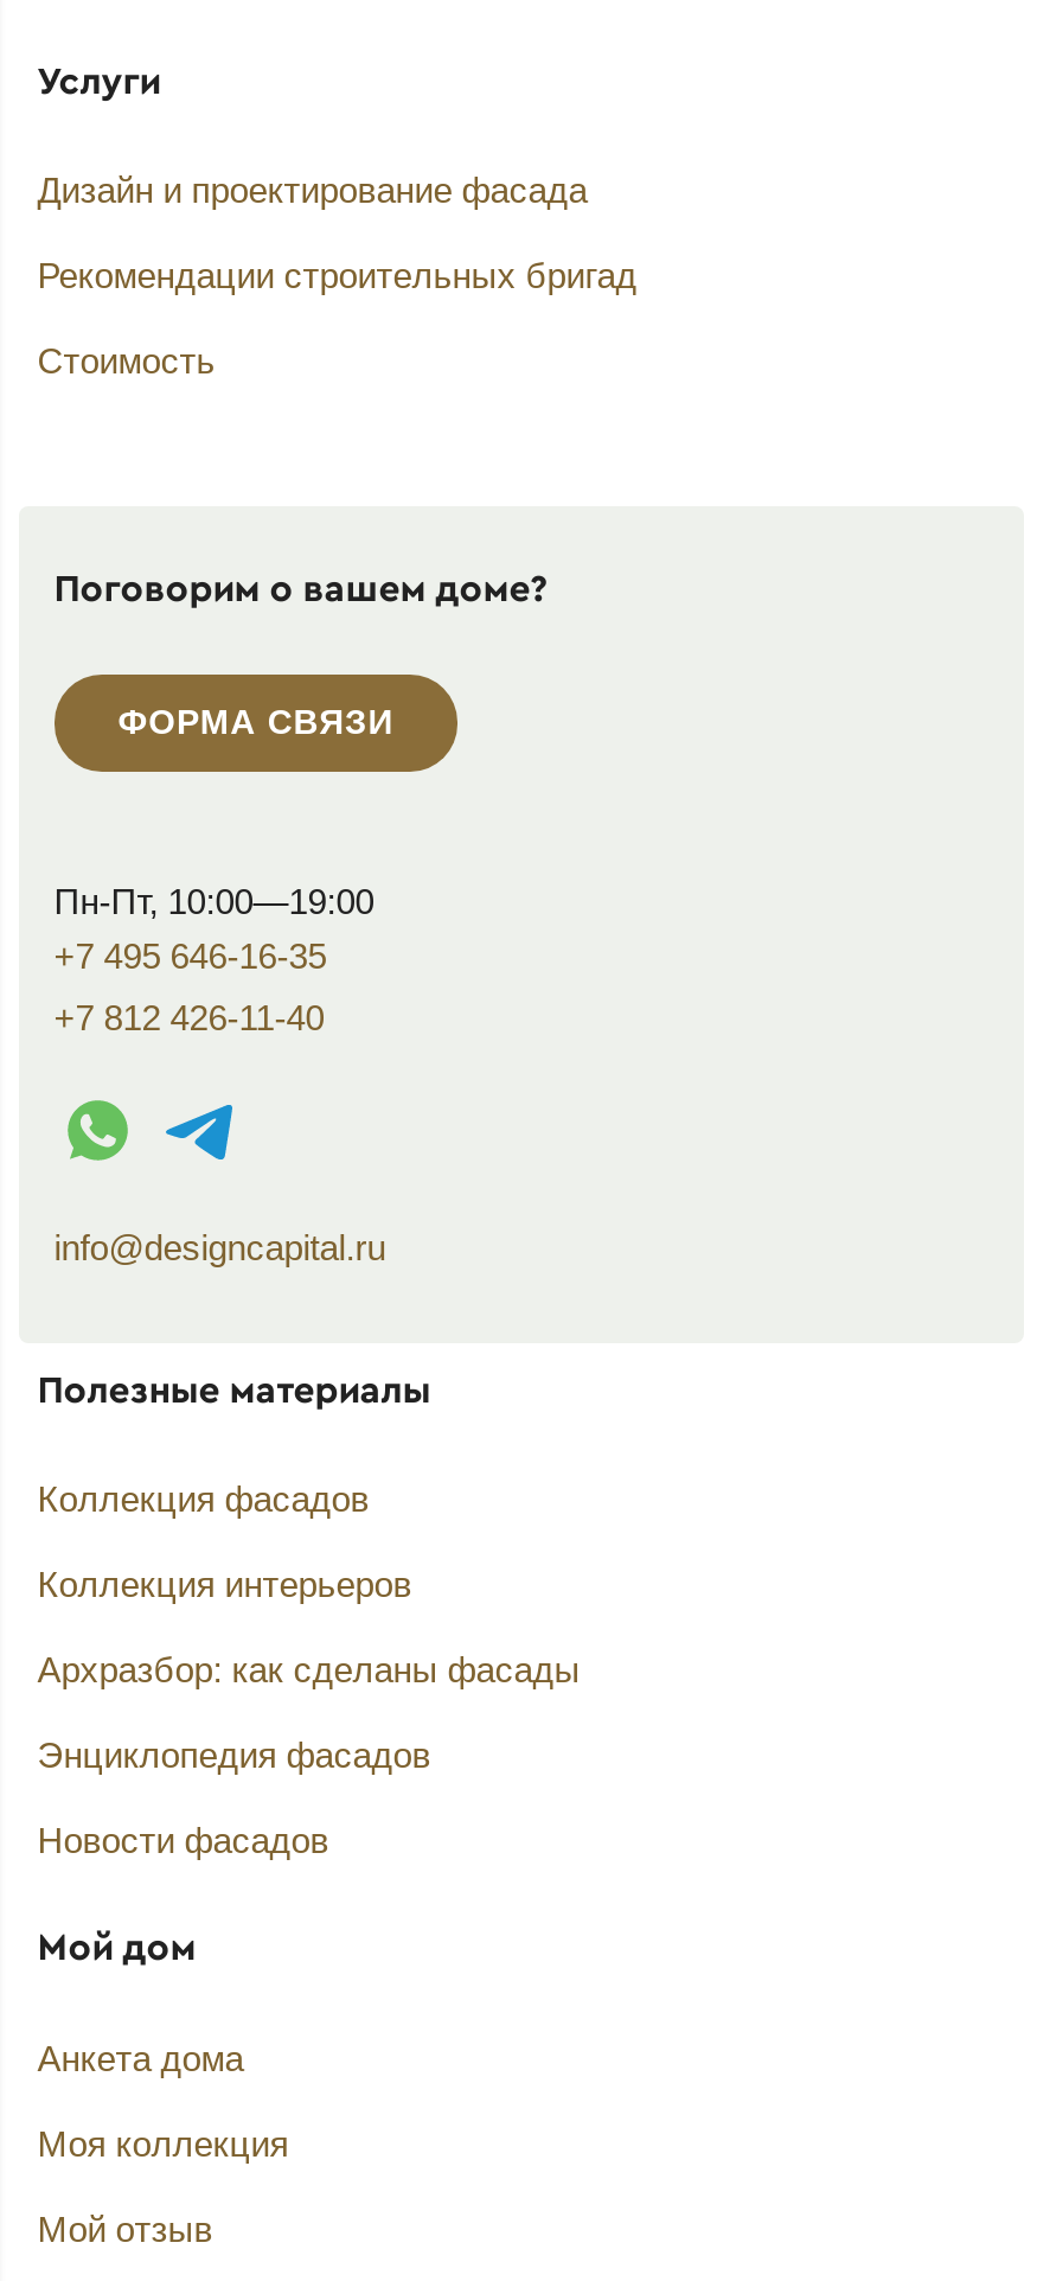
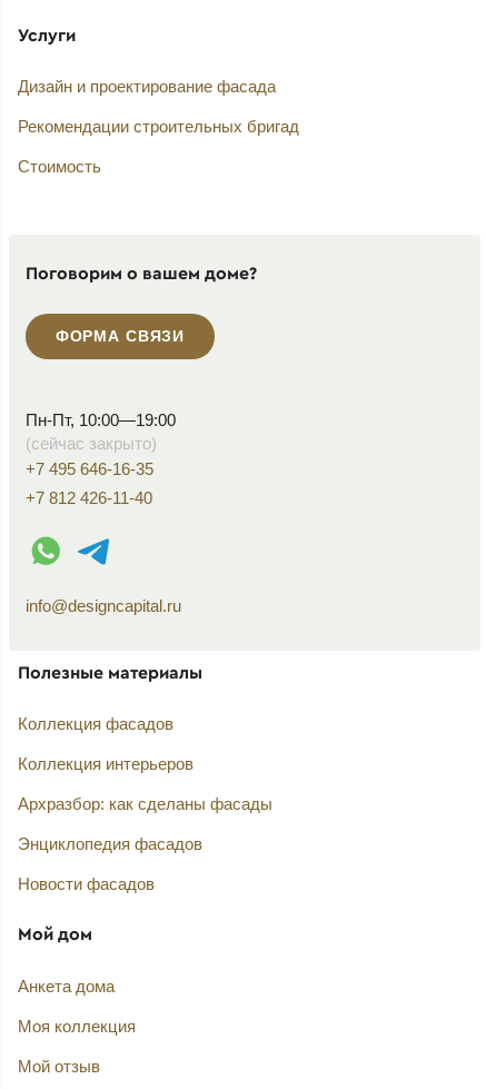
+ (сейчас закрыто)
